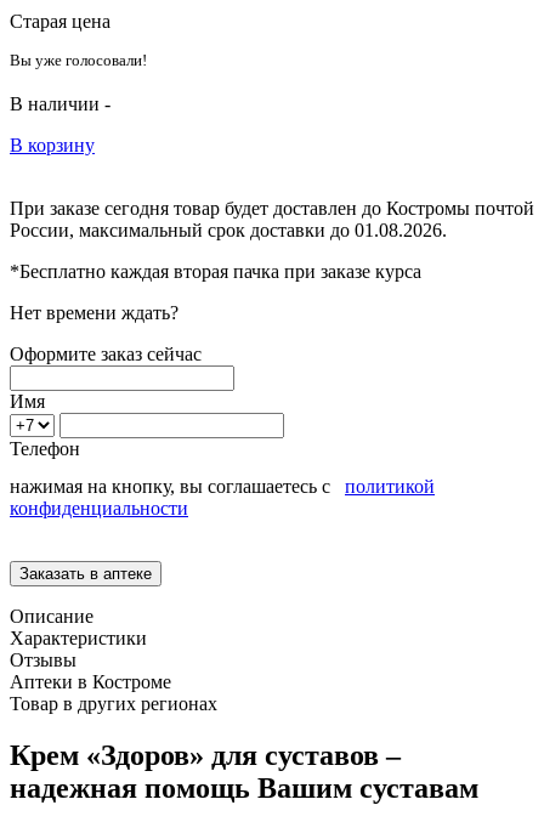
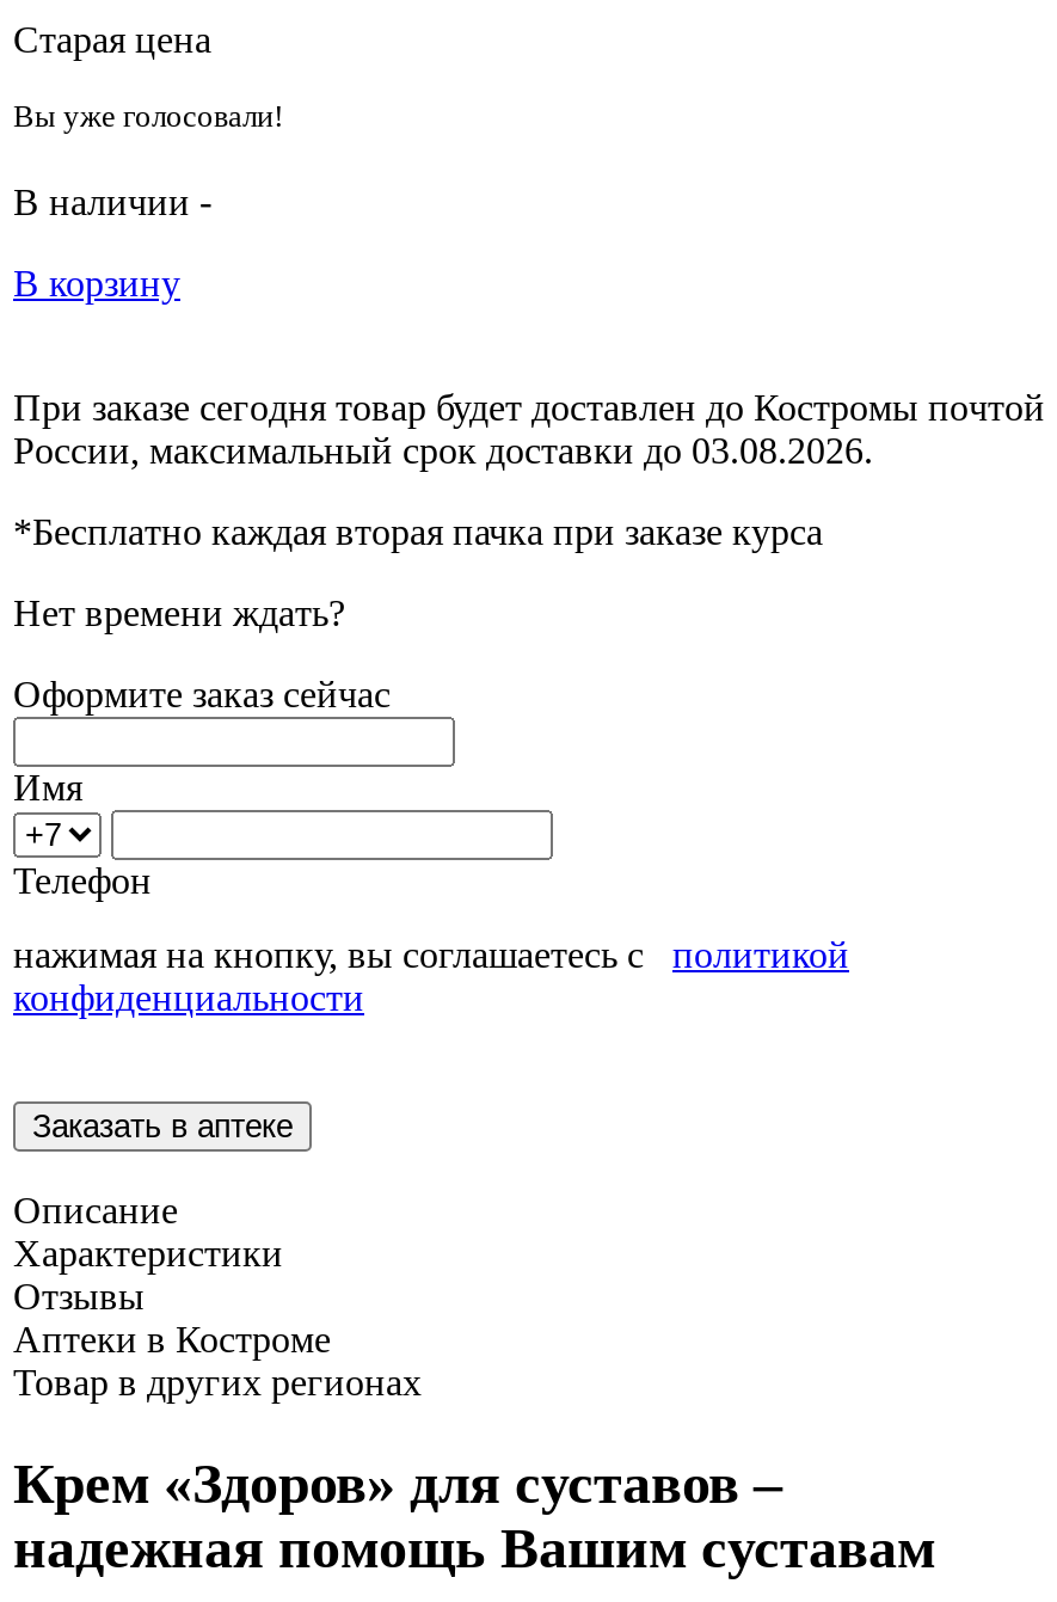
- России, максимальный срок доставки до 01.08.2026.
+ России, максимальный срок доставки до 03.08.2026.
